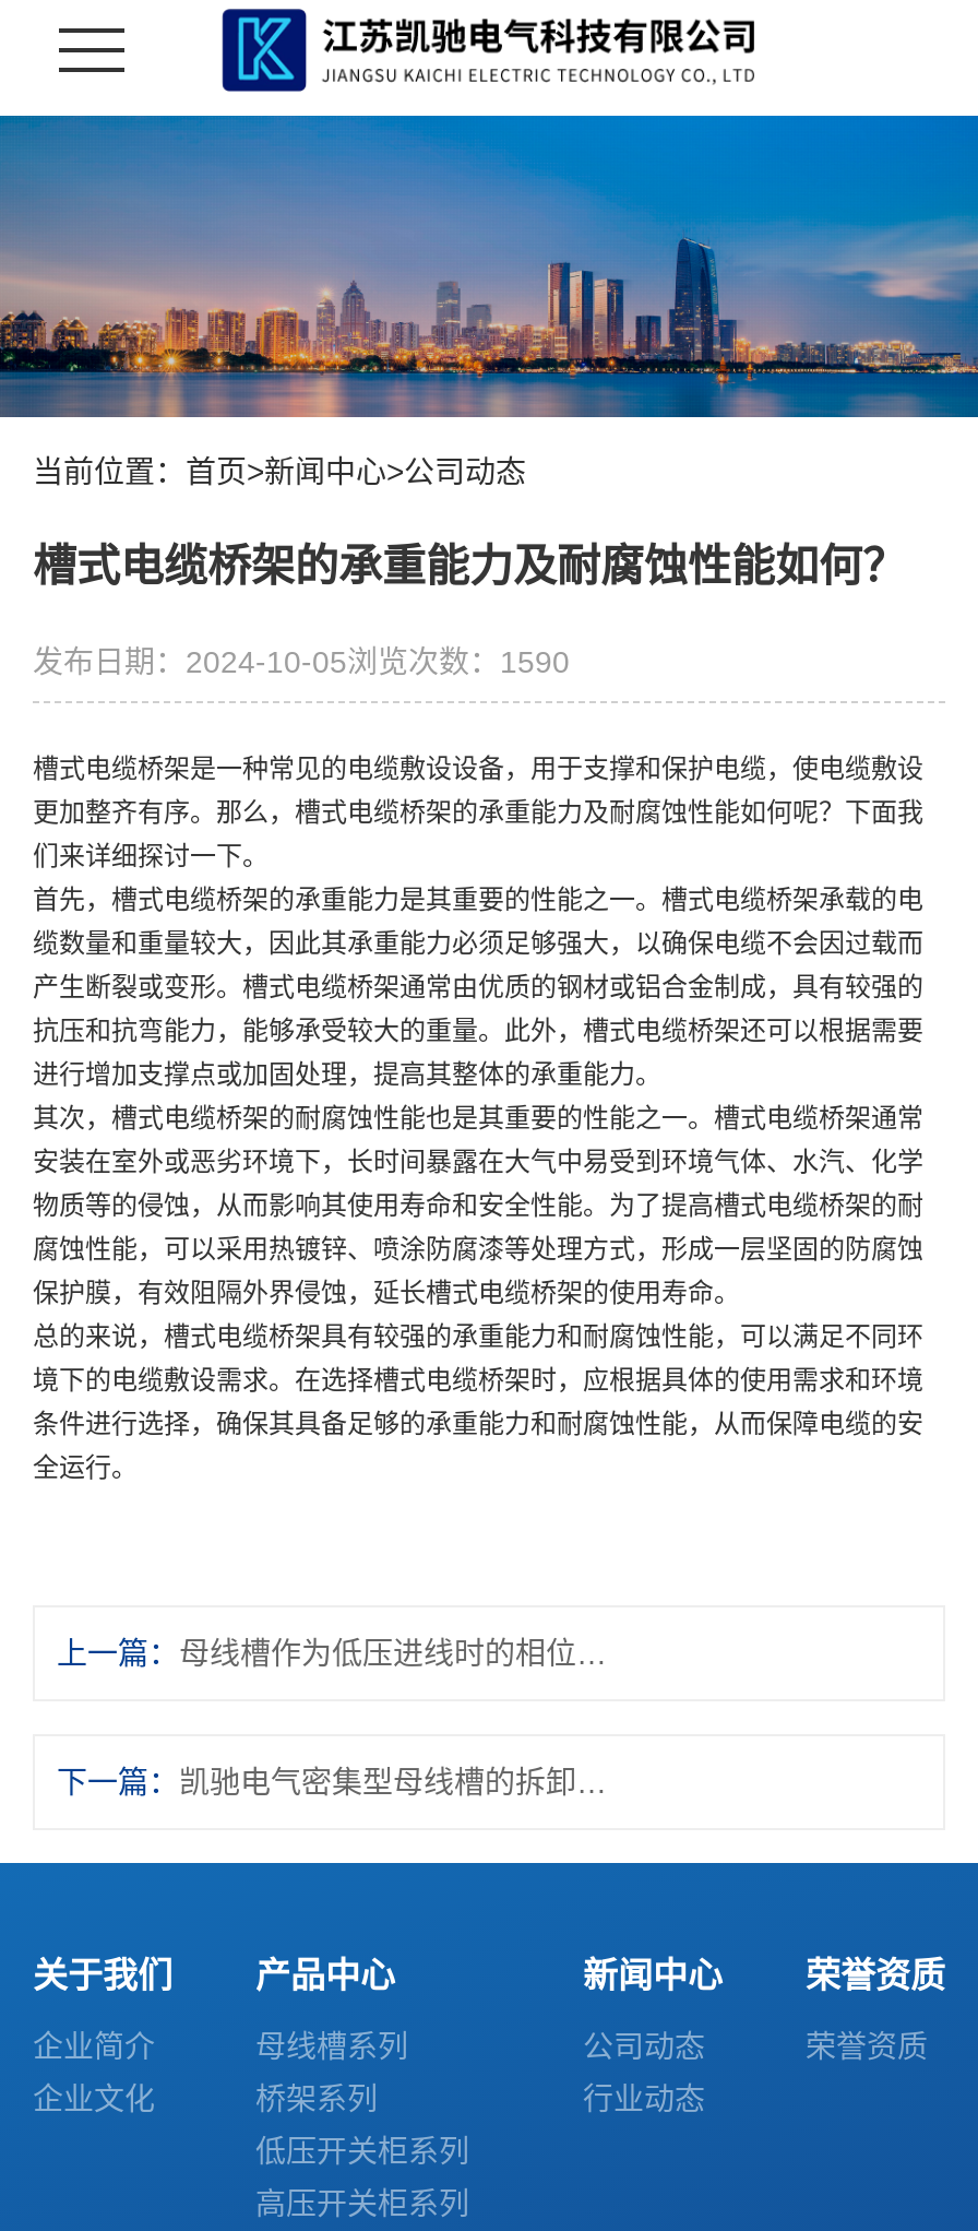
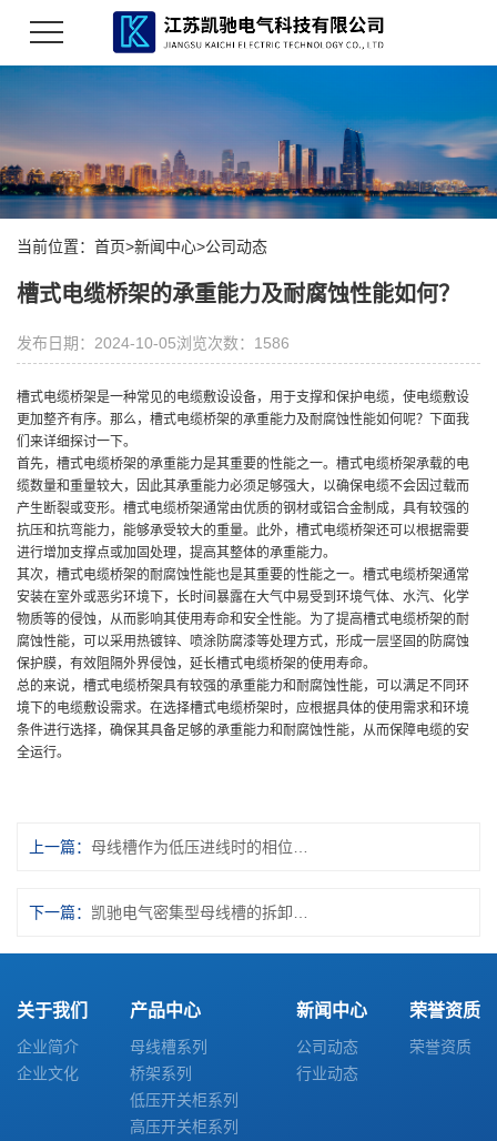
- 发布日期：2024-10-05浏览次数：1590
+ 发布日期：2024-10-05浏览次数：1586
